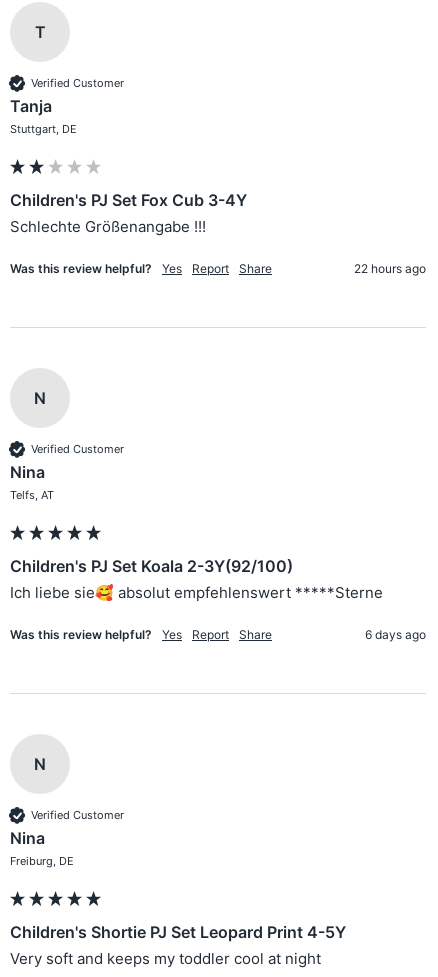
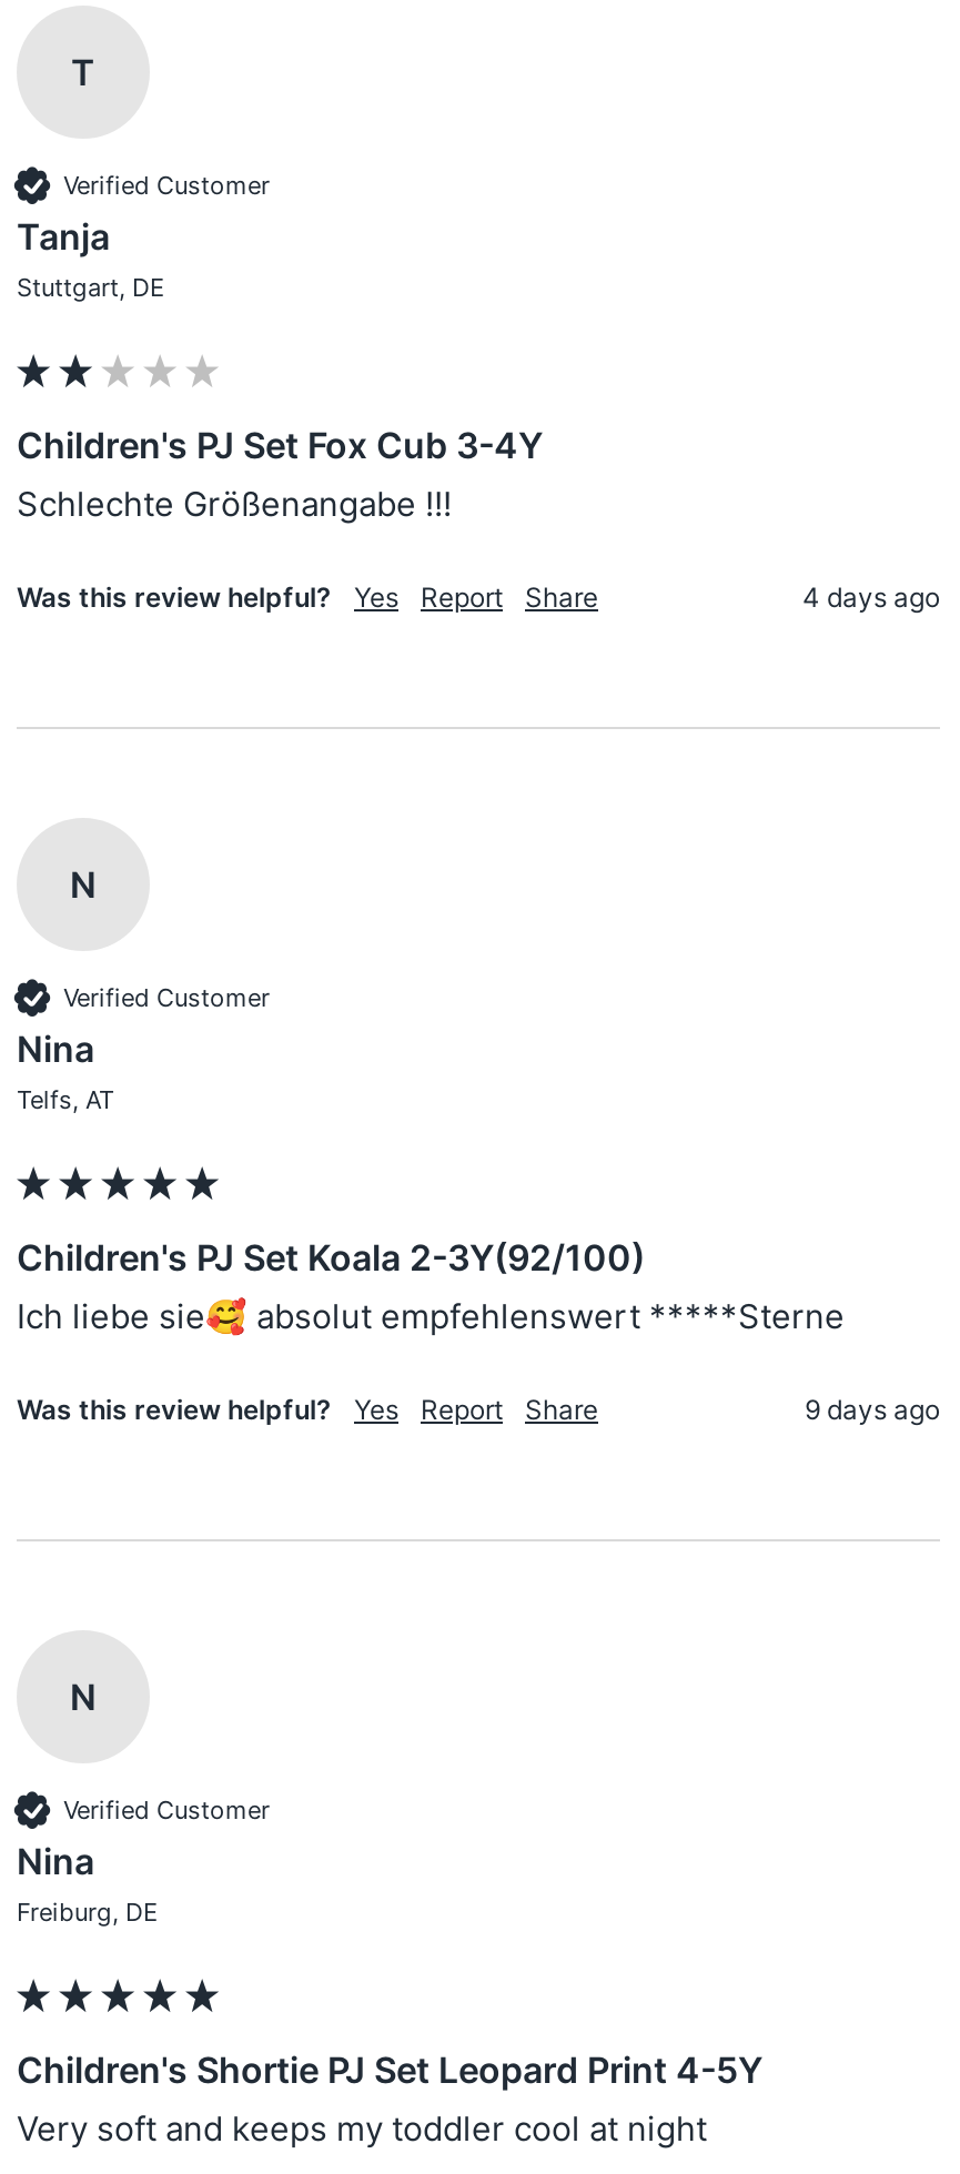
- 22 hours ago
+ 4 days ago

- 6 days ago
+ 9 days ago
